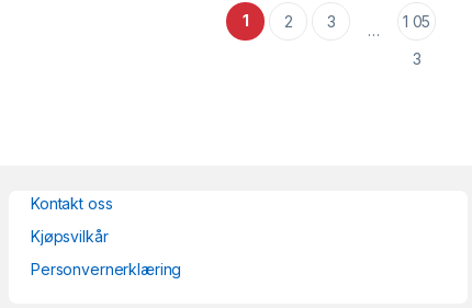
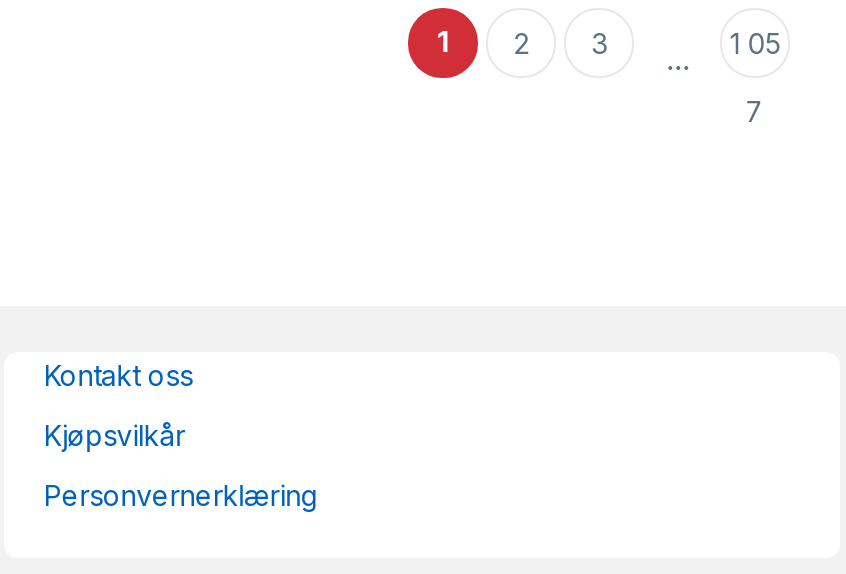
- 3
+ 7
